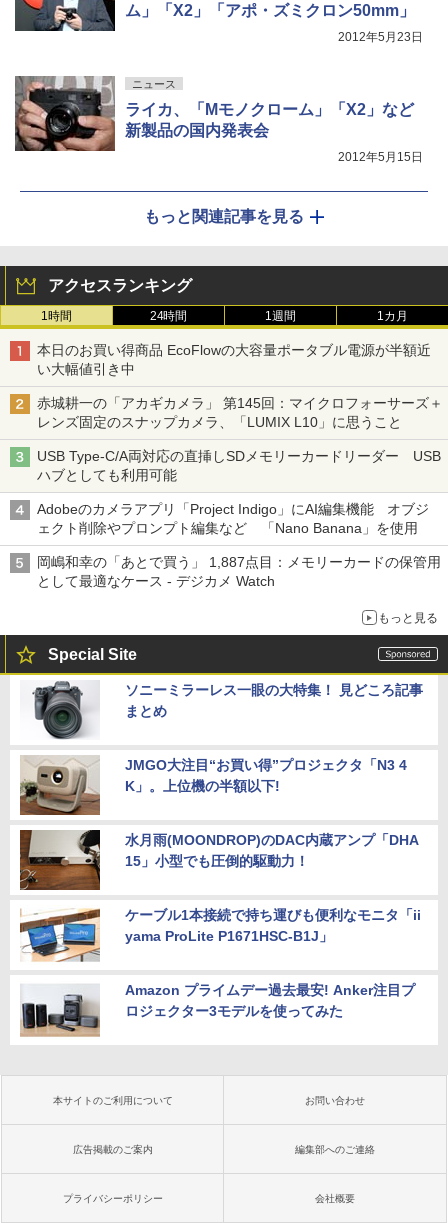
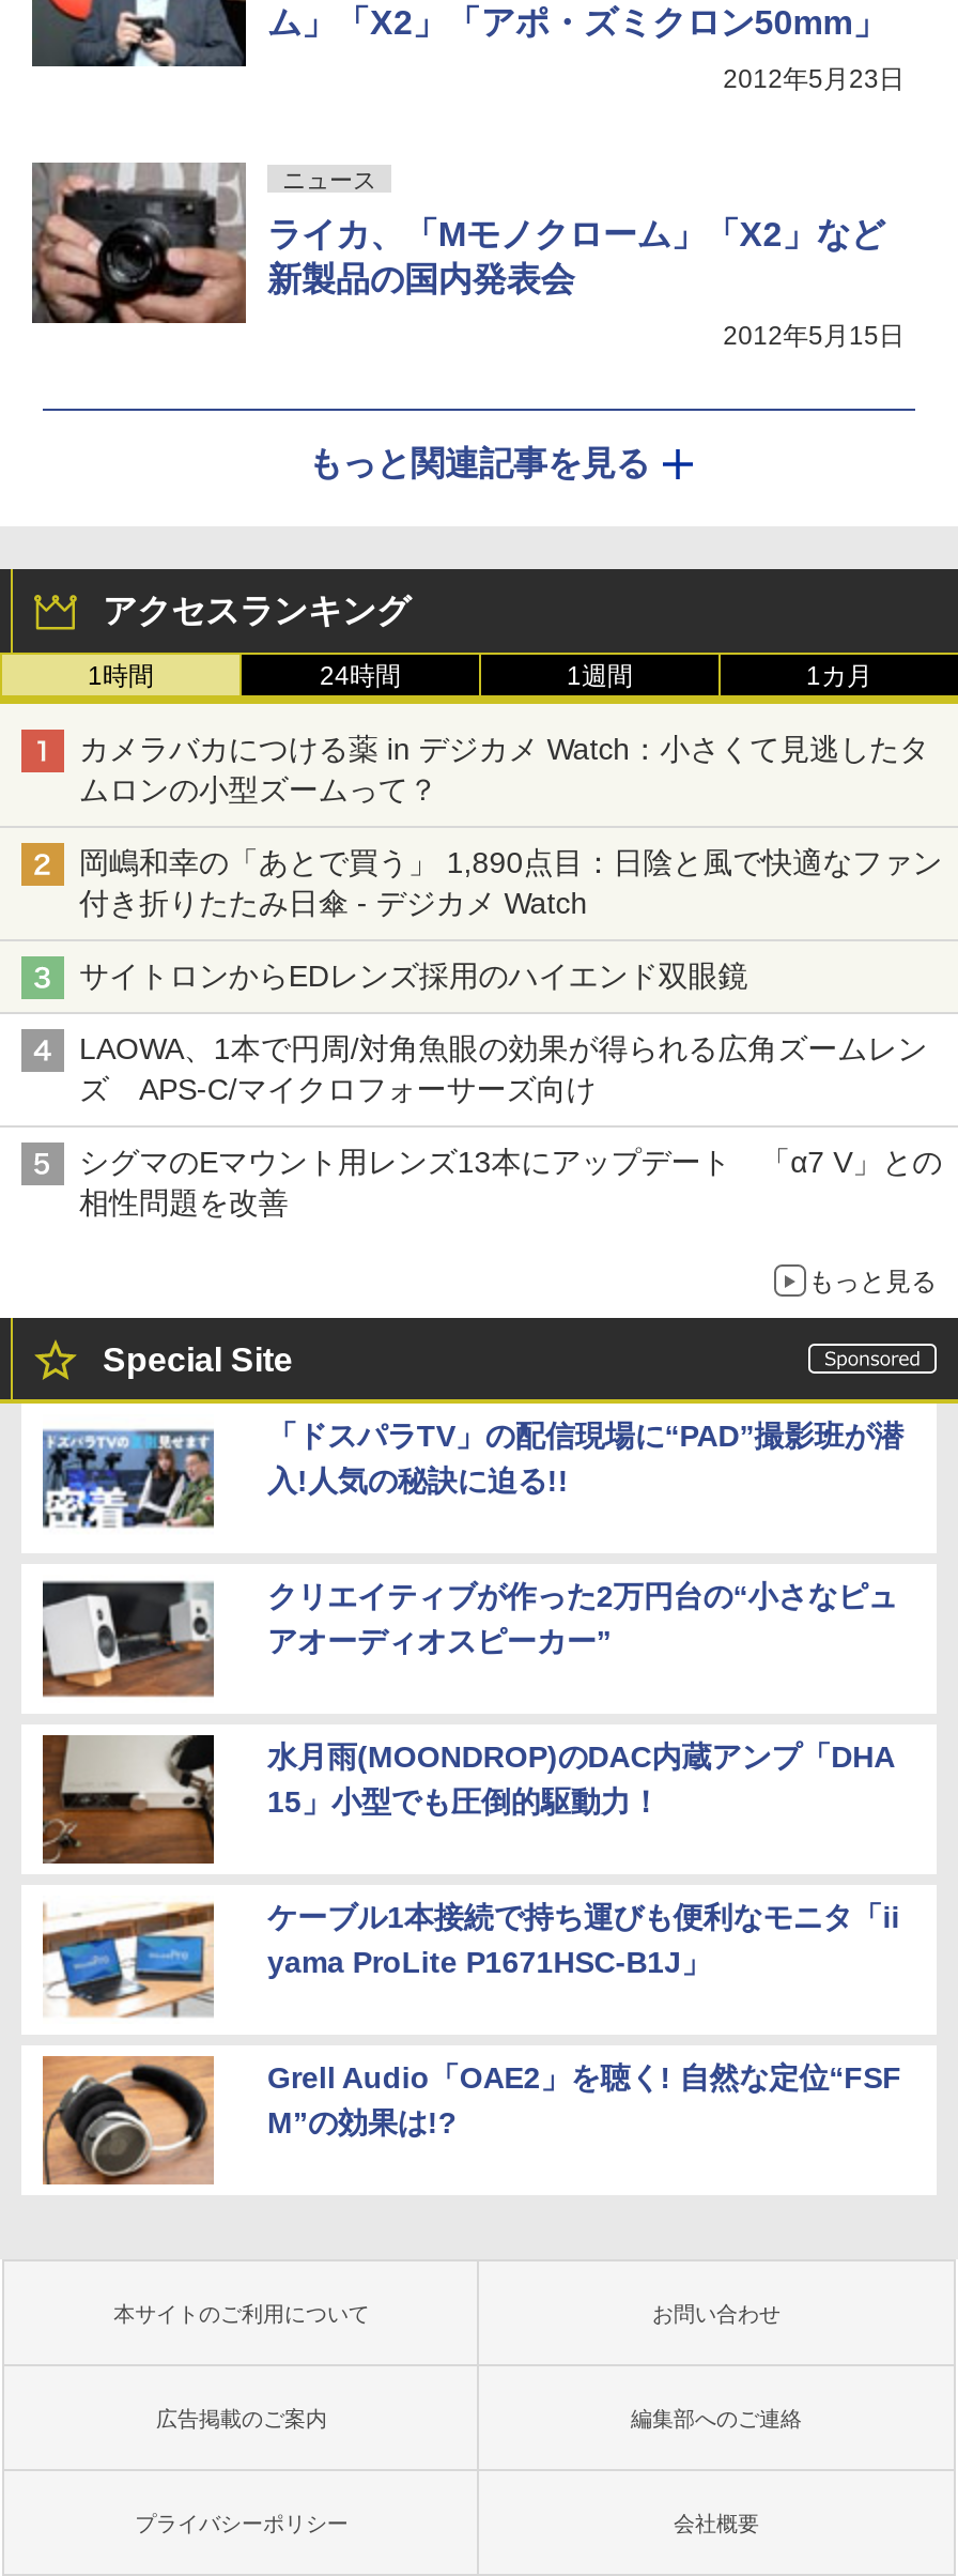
- 本日のお買い得商品 EcoFlowの大容量ポータブル電源が半額近
- い大幅値引き中
+ カメラバカにつける薬 in デジカメ Watch：小さくて見逃したタ
+ ムロンの小型ズームって？

- 赤城耕一の「アカギカメラ」 第145回：マイクロフォーサーズ＋
- レンズ固定のスナップカメラ、「LUMIX L10」に思うこと
+ 岡嶋和幸の「あとで買う」 1,890点目：日陰と風で快適なファン
+ 付き折りたたみ日傘 - デジカメ Watch

- USB Type-C/A両対応の直挿しSDメモリーカードリーダー USB
- ハブとしても利用可能
+ サイトロンからEDレンズ採用のハイエンド双眼鏡

- Adobeのカメラアプリ「Project Indigo」にAI編集機能 オブジ
- ェクト削除やプロンプト編集など 「Nano Banana」を使用
+ LAOWA、1本で円周/対角魚眼の効果が得られる広角ズームレン
+ ズ APS-C/マイクロフォーサーズ向け

- 岡嶋和幸の「あとで買う」 1,887点目：メモリーカードの保管用
- として最適なケース - デジカメ Watch
+ シグマのEマウント用レンズ13本にアップデート 「α7 V」との
+ 相性問題を改善

- [image]
- ソニーミラーレス一眼の大特集！ 見どころ記事
- まとめ
+ [image]
+ 「ドスパラTV」の配信現場に“PAD”撮影班が潜
+ 入!人気の秘訣に迫る!!

- [image]
- JMGO大注目“お買い得”プロジェクタ「N3 4
- K」。上位機の半額以下!
+ [image]
+ クリエイティブが作った2万円台の“小さなピュ
+ アオーディオスピーカー”

- [image]
- Amazon プライムデー過去最安! Anker注目プ
- ロジェクター3モデルを使ってみた
+ [image]
+ Grell Audio「OAE2」を聴く! 自然な定位“FSF
+ M”の効果は!?
